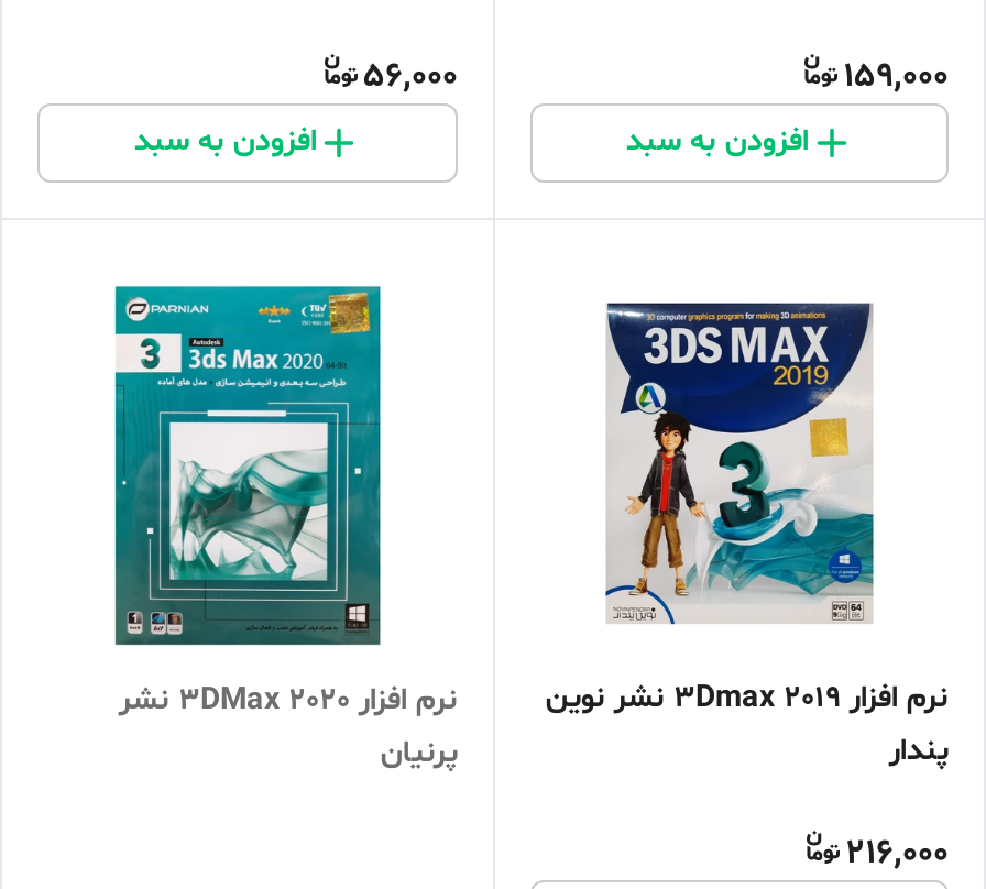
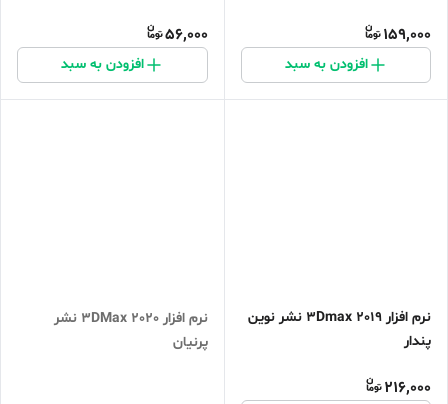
- [image]

- [image]
